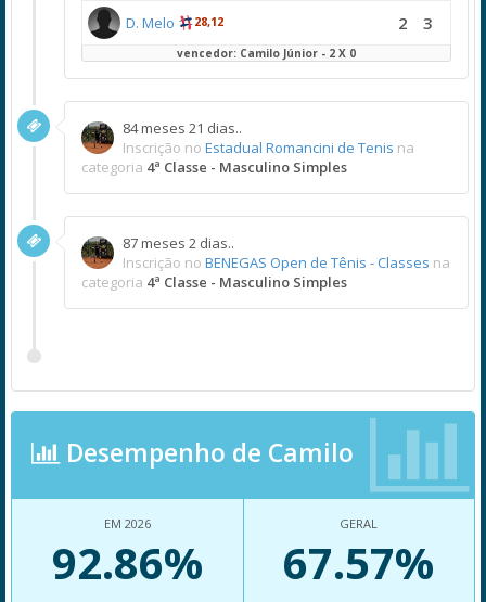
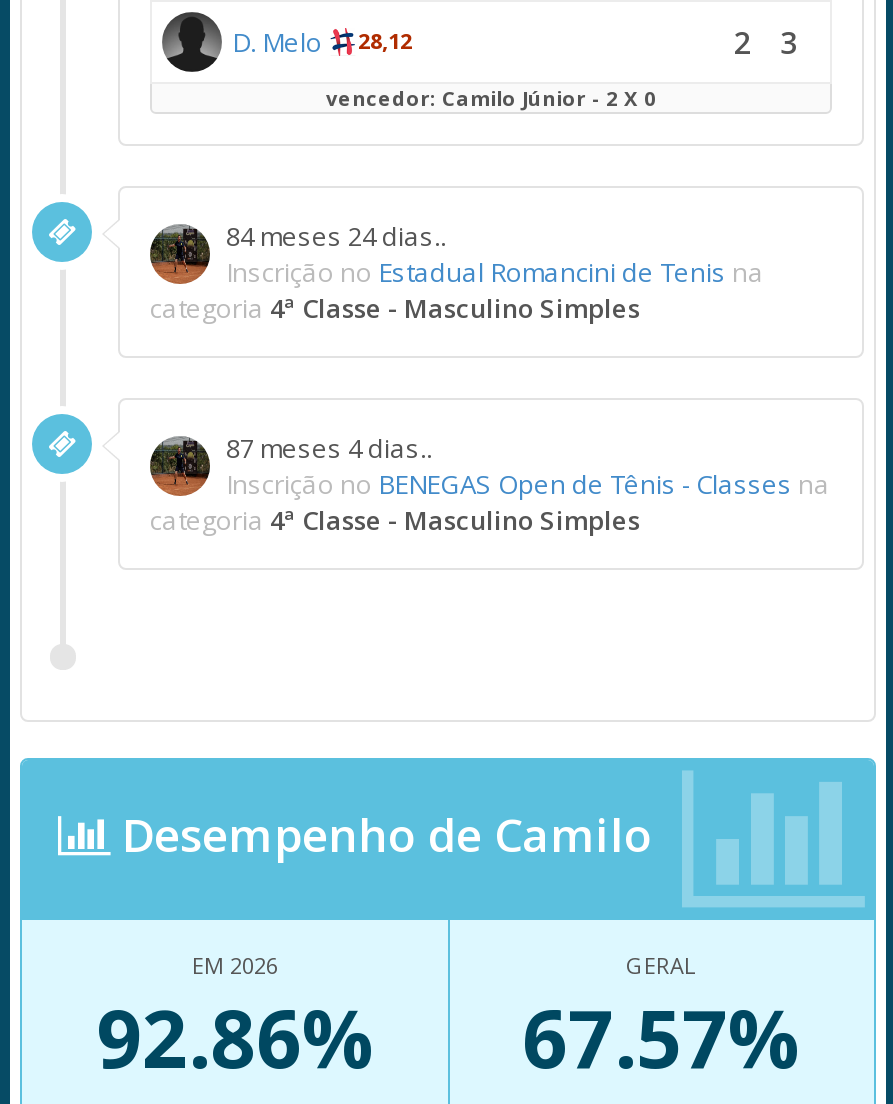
- 84 meses 21 dias..
+ 84 meses 24 dias..

- 87 meses 2 dias..
+ 87 meses 4 dias..
